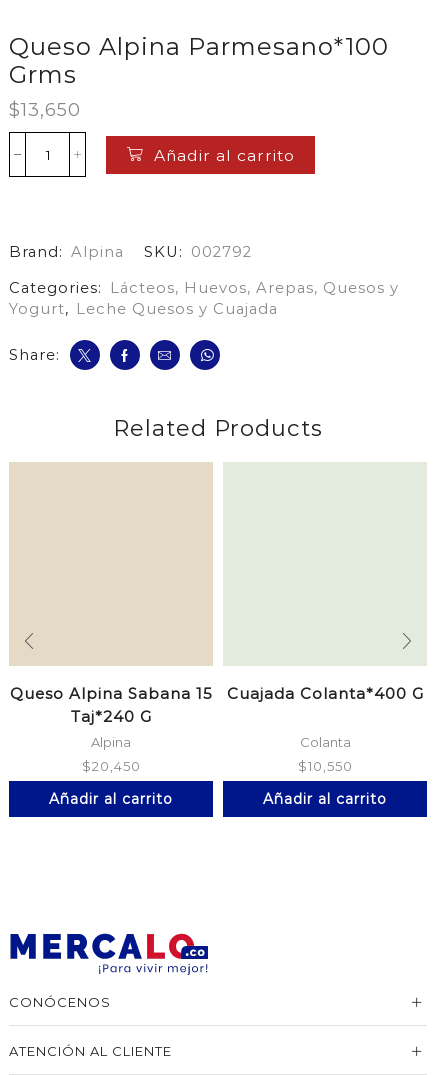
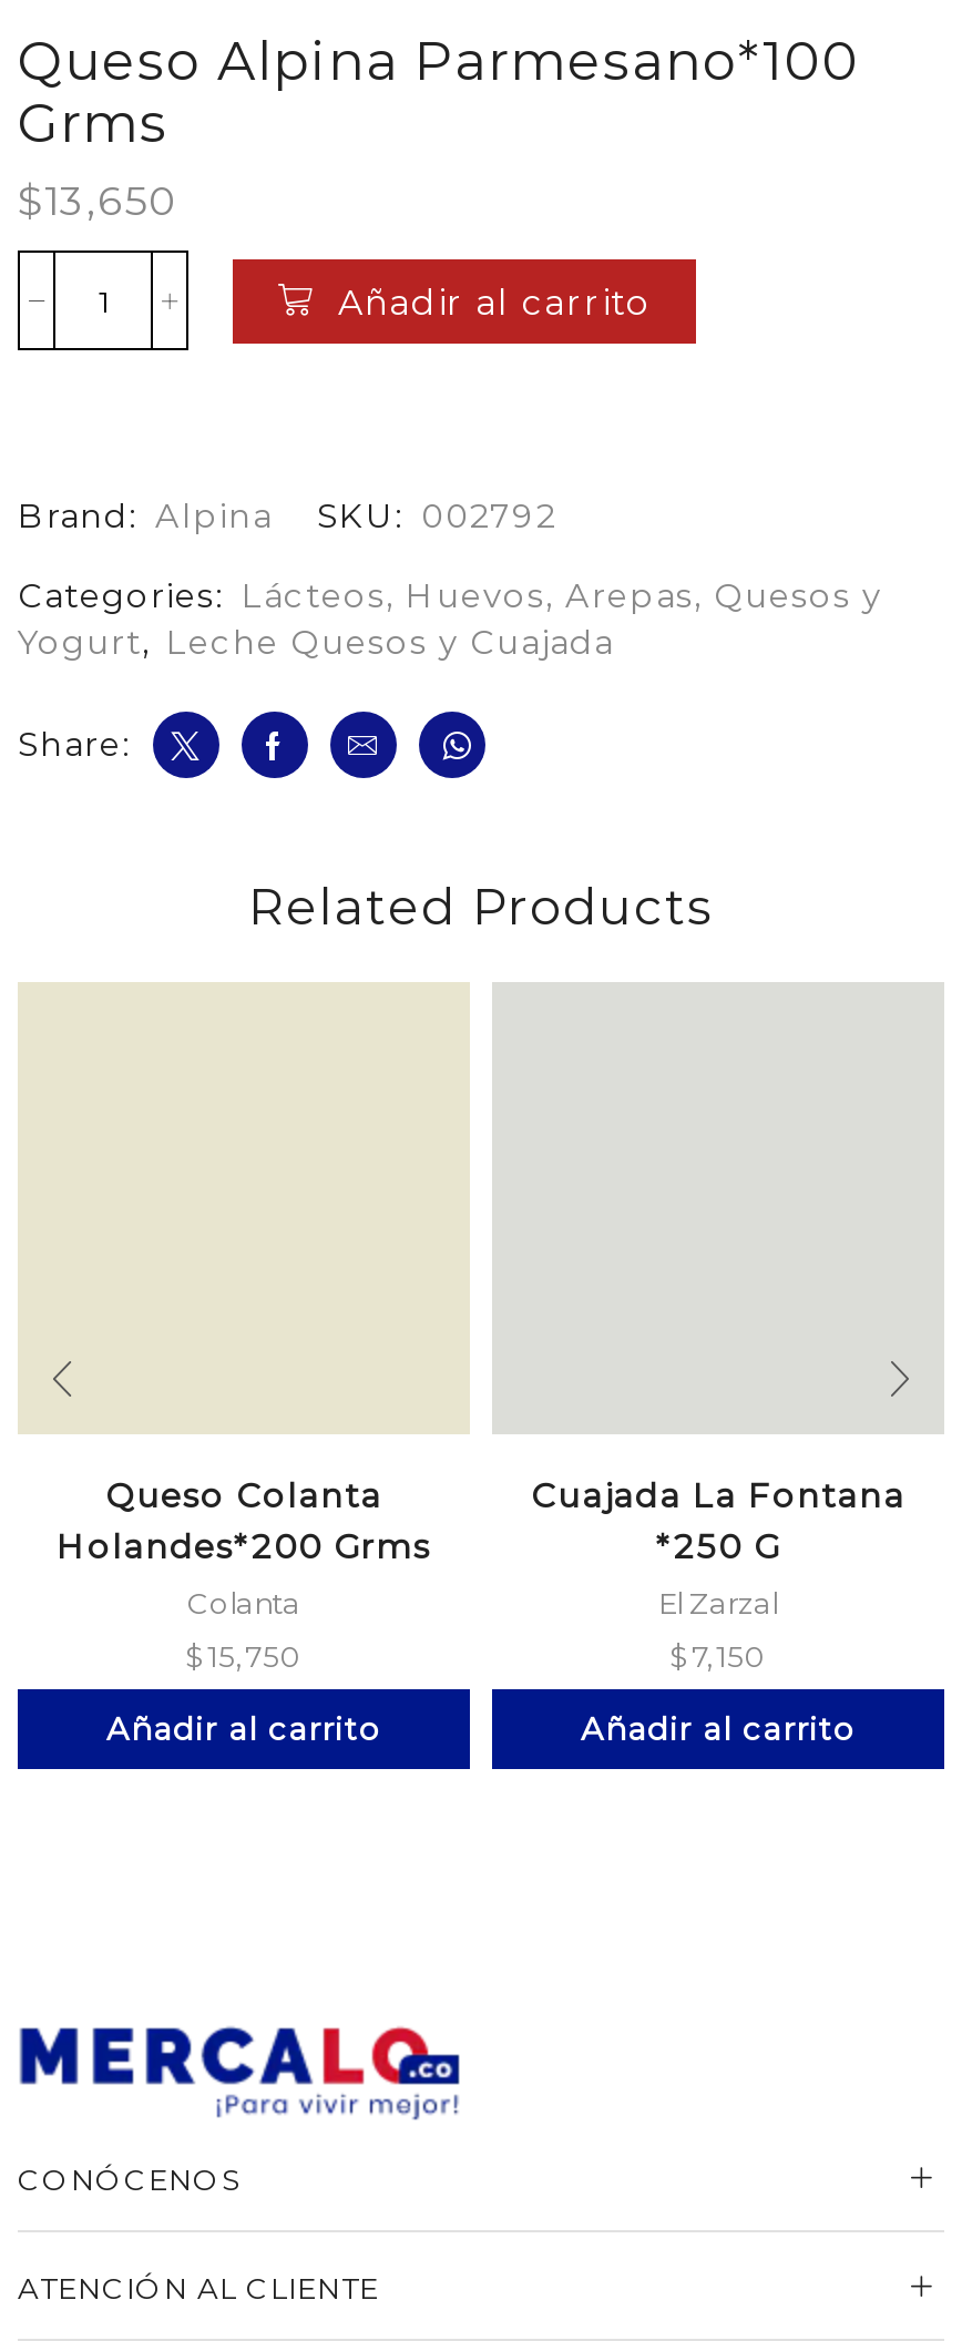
- Queso Alpina Sabana 15
- Taj*240 G
- Alpina
+ Queso Colanta
+ Holandes*200 Grms
+ Colanta

- Cuajada Colanta*400 G
- Colanta
- $10,550
+ Cuajada La Fontana
+ *250 G
+ El Zarzal
+ $7,150

- $20,450
+ $15,750
